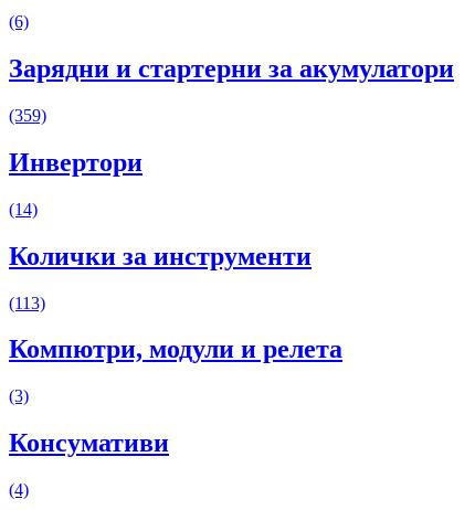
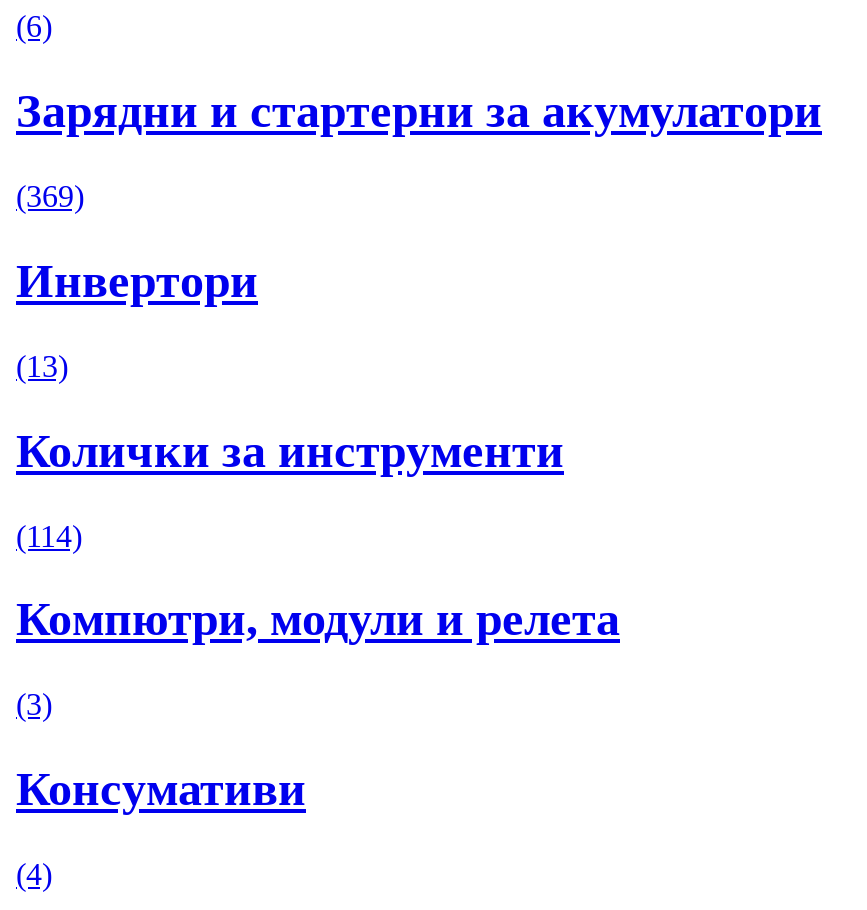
- (359)
+ (369)

- (14)
+ (13)

- (113)
+ (114)
